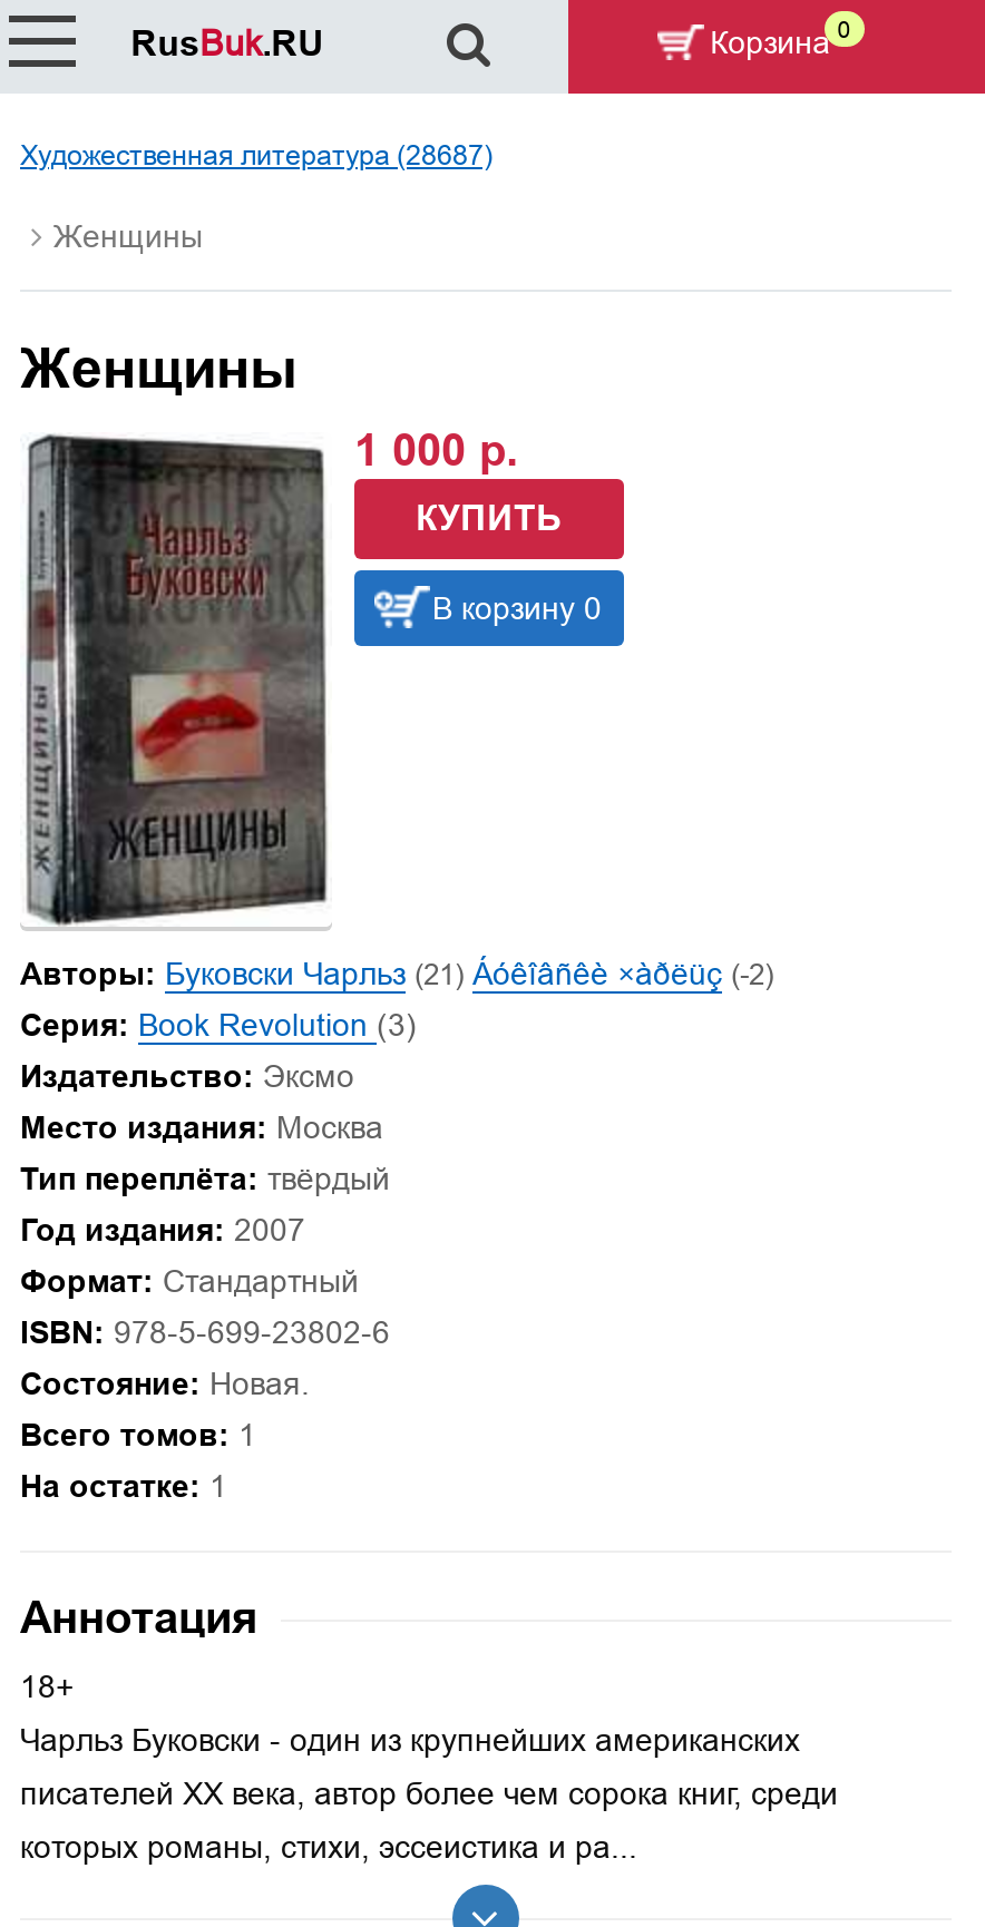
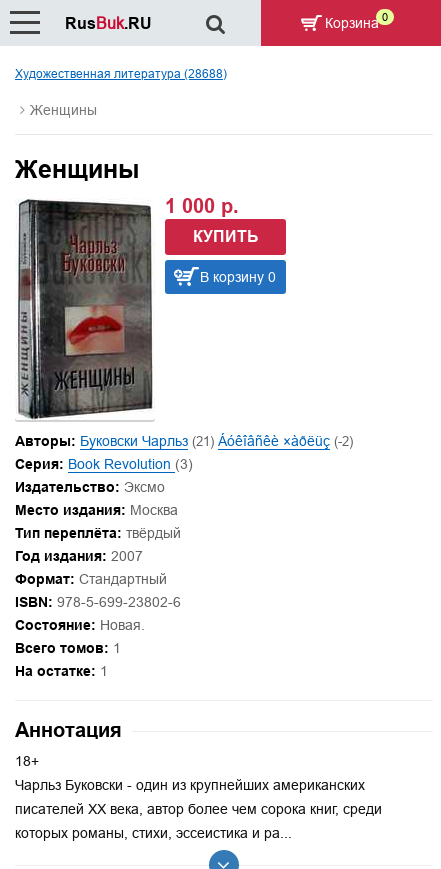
- Художественная литература (28687)
+ Художественная литература (28688)
